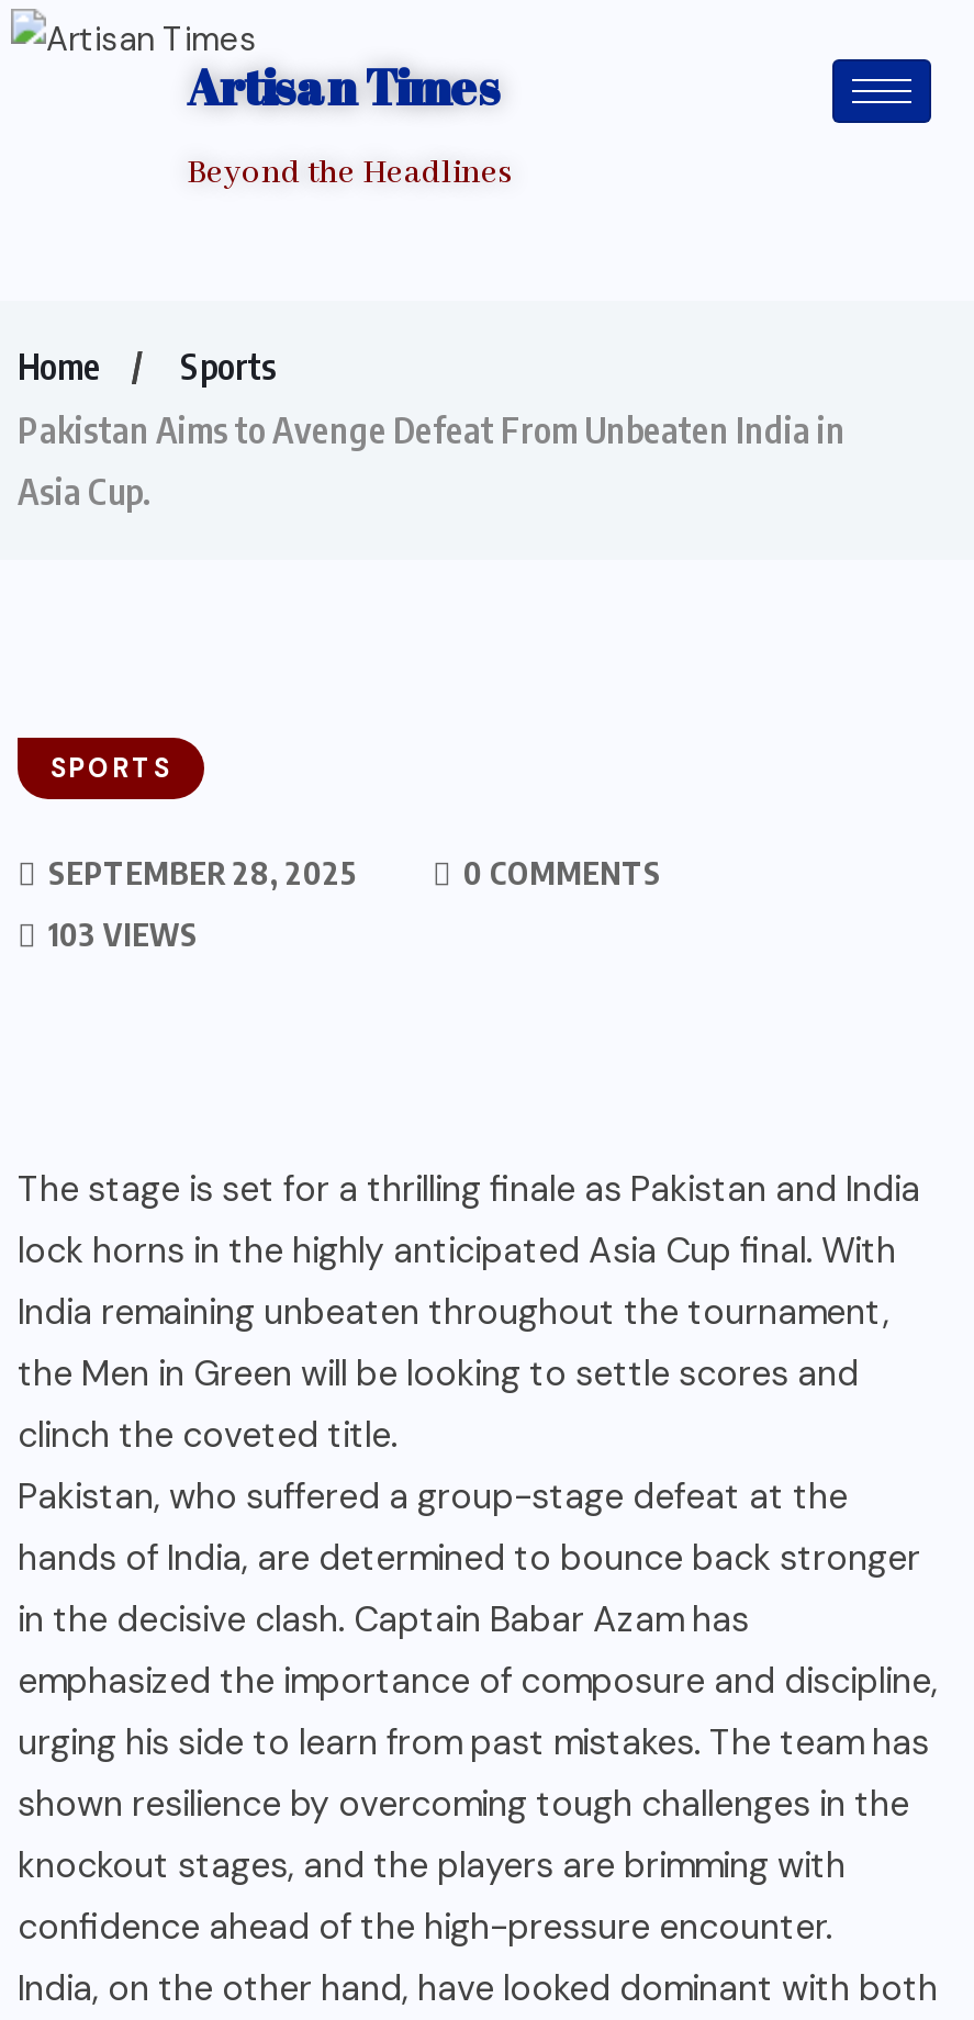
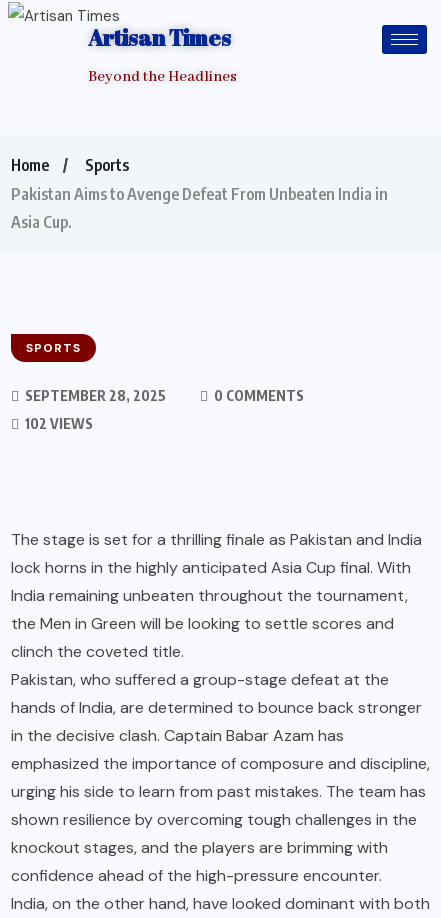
- 103 VIEWS
+ 102 VIEWS
